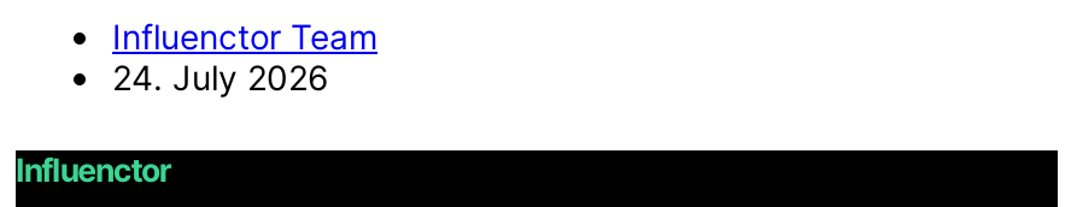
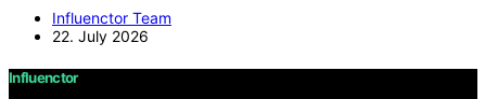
- 24. July 2026
+ 22. July 2026
